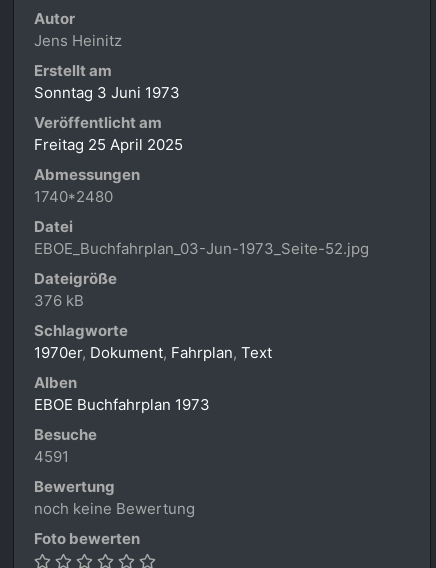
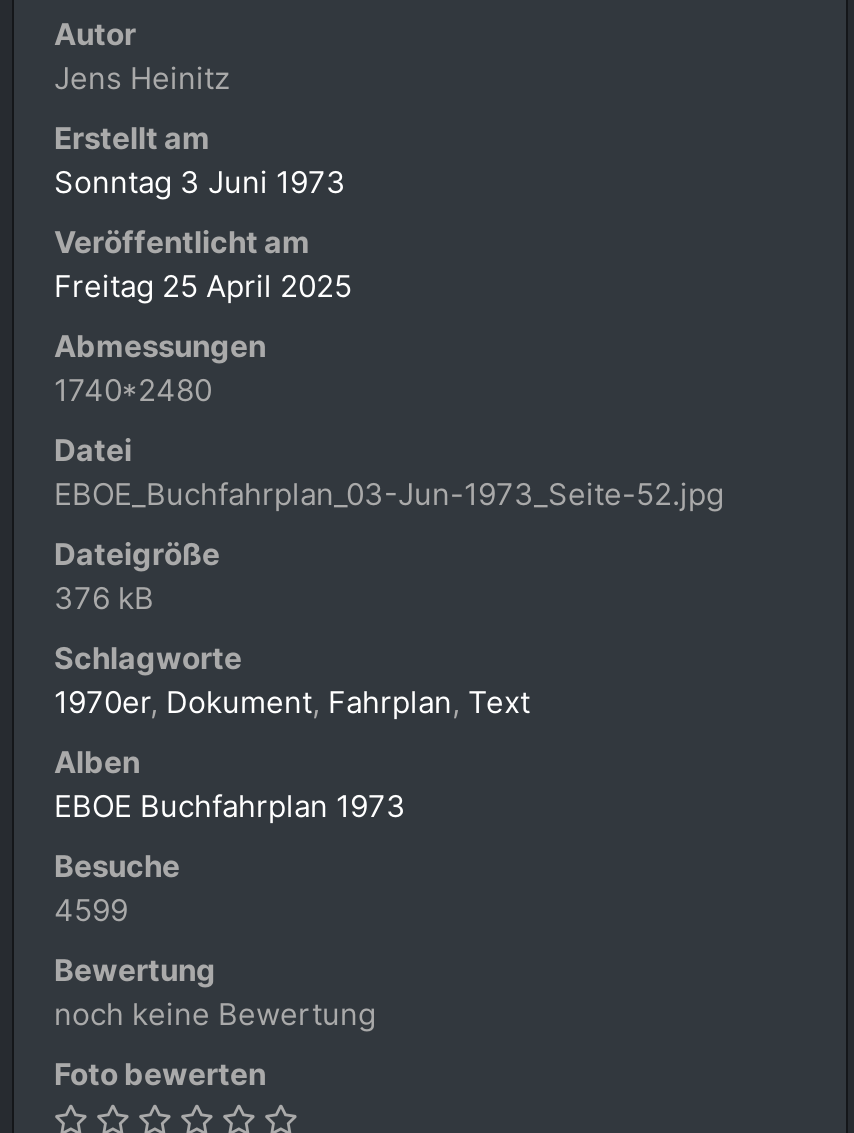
- 4591
+ 4599
